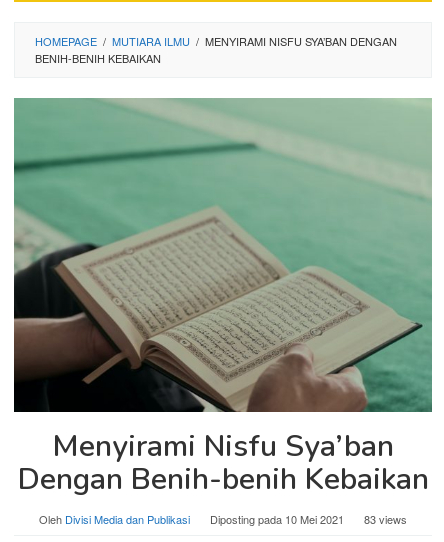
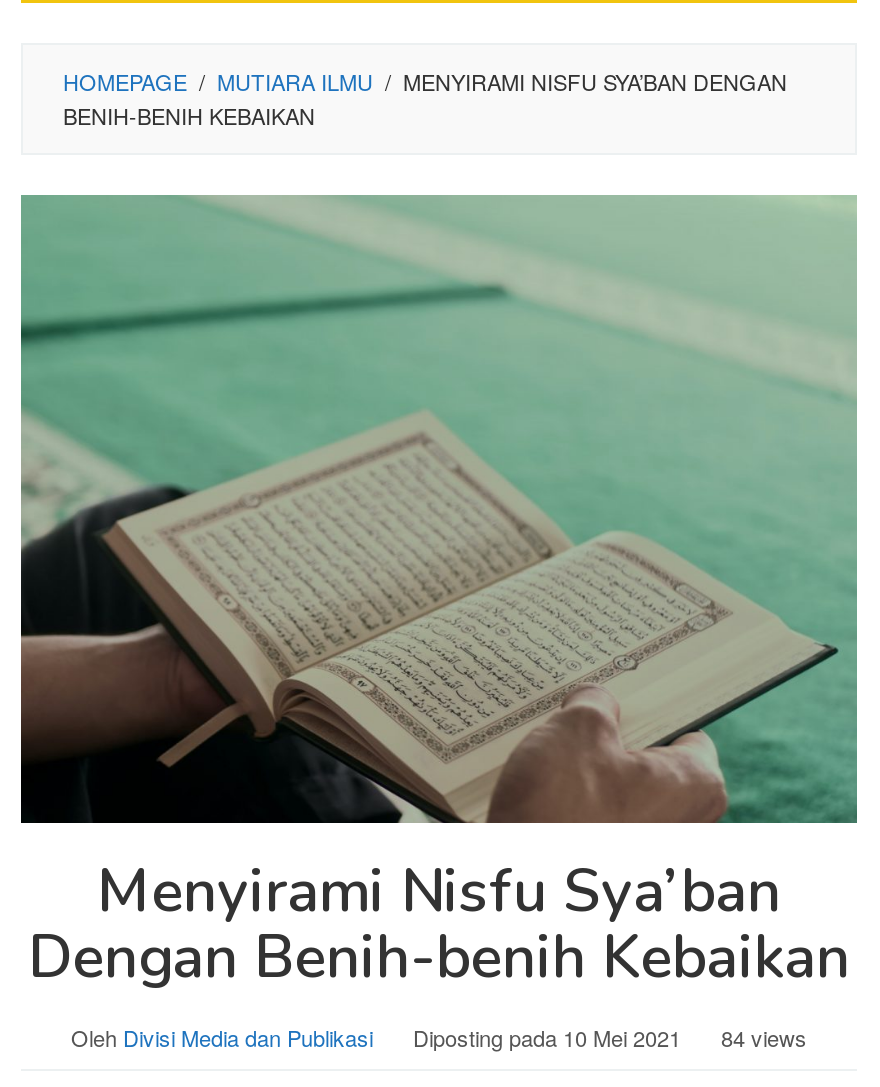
- Oleh Divisi Media dan Publikasi Diposting pada 10 Mei 2021 83 views
+ Oleh Divisi Media dan Publikasi Diposting pada 10 Mei 2021 84 views
